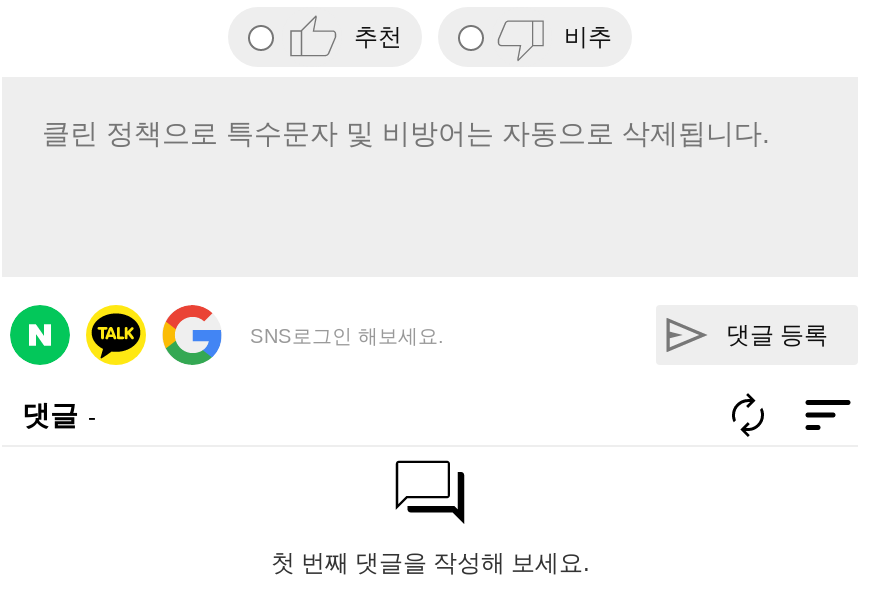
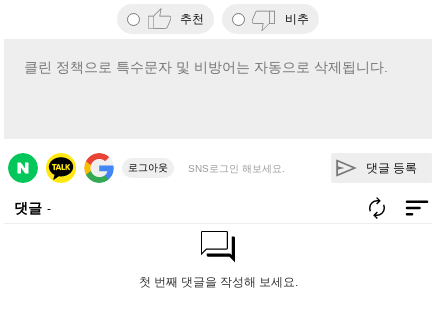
+ 로그아웃
